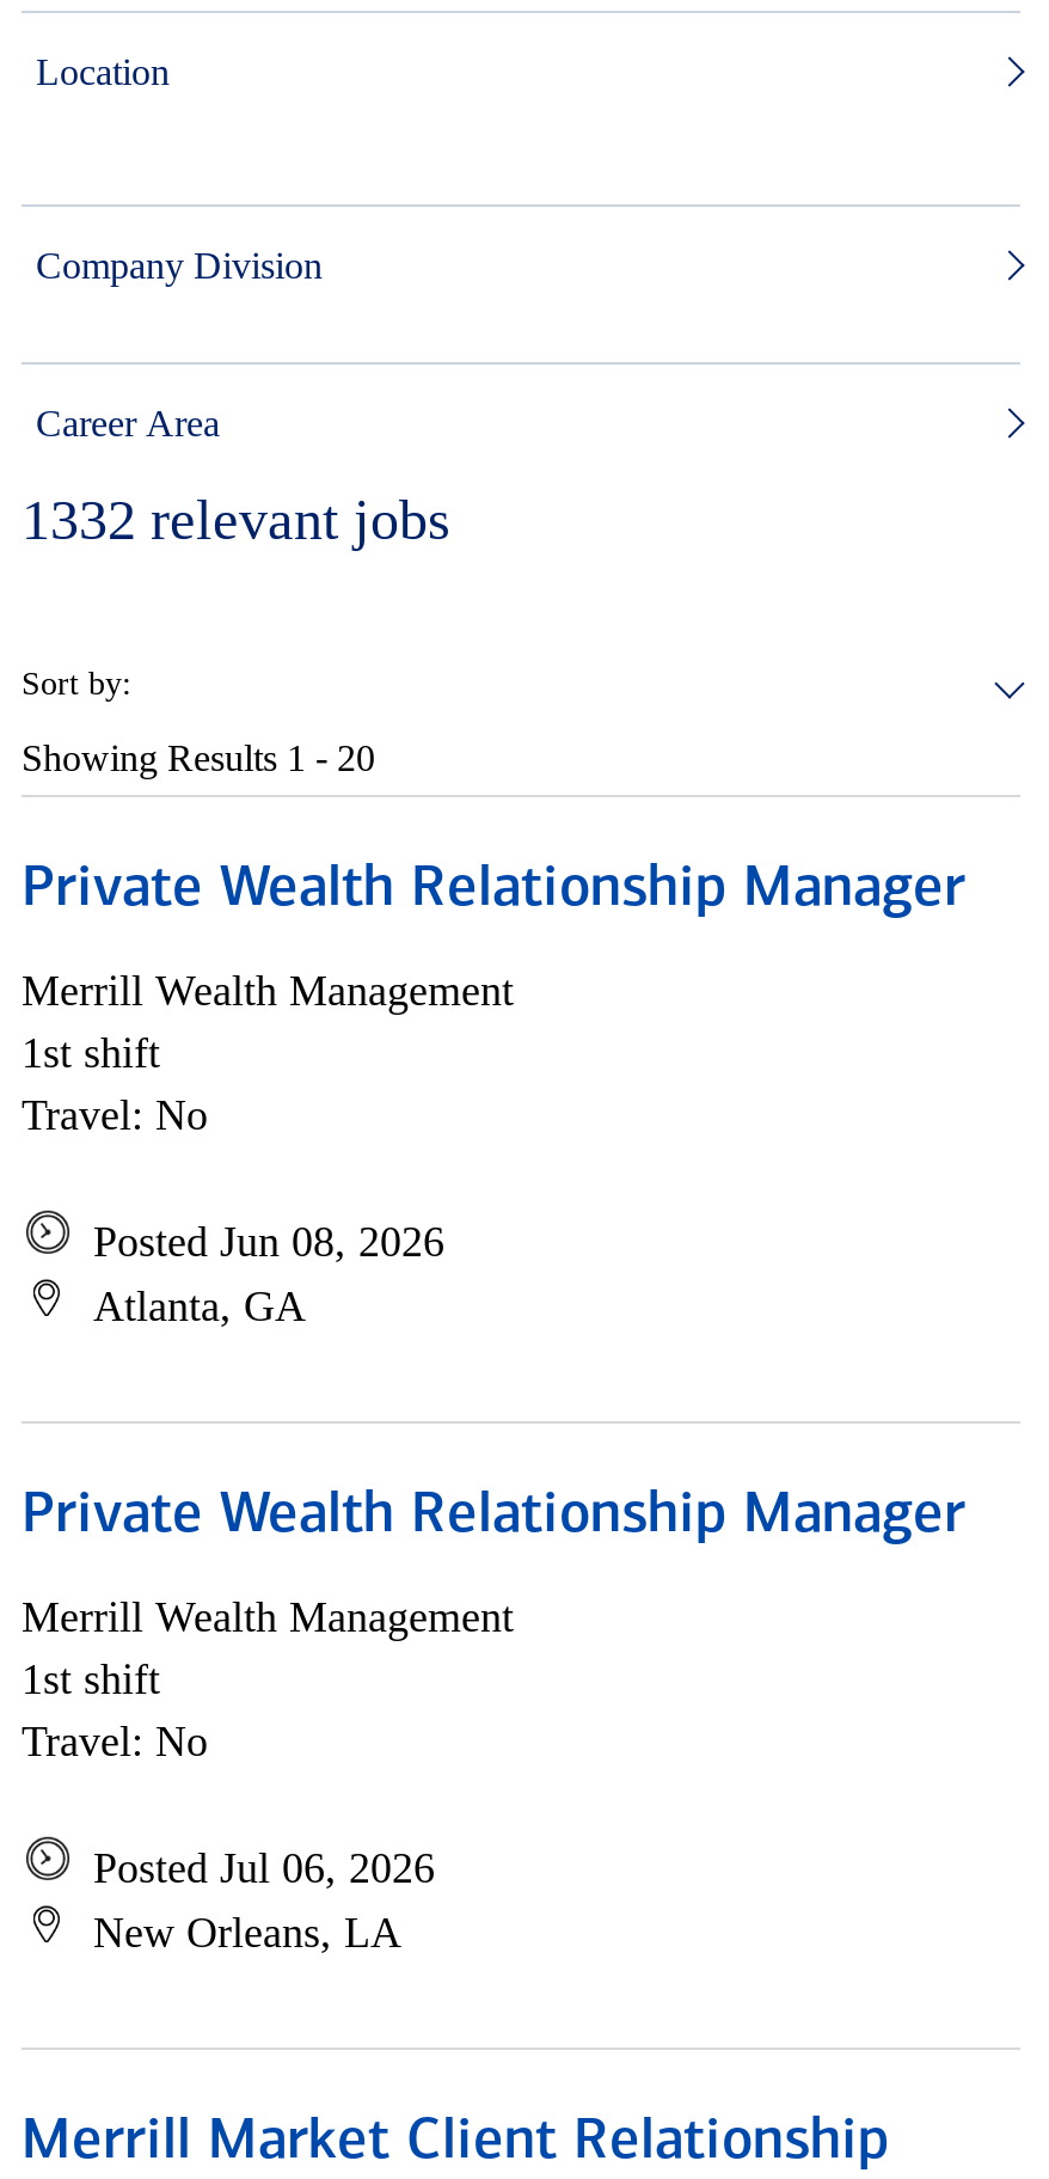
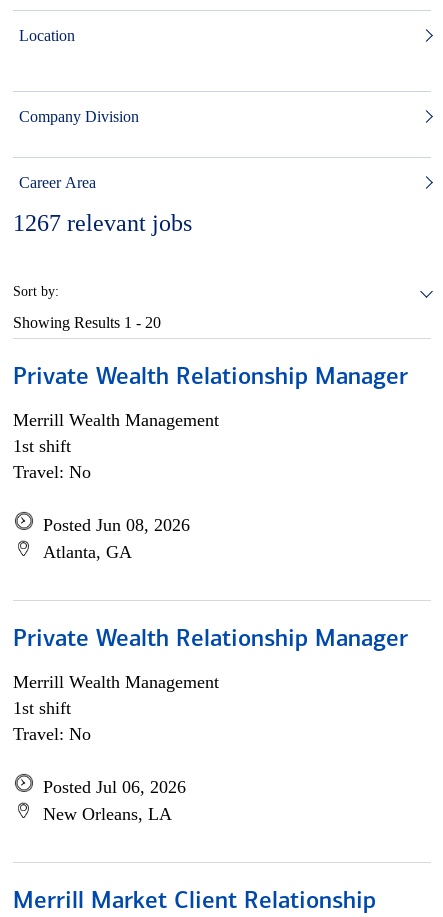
- 1332 relevant jobs
+ 1267 relevant jobs
